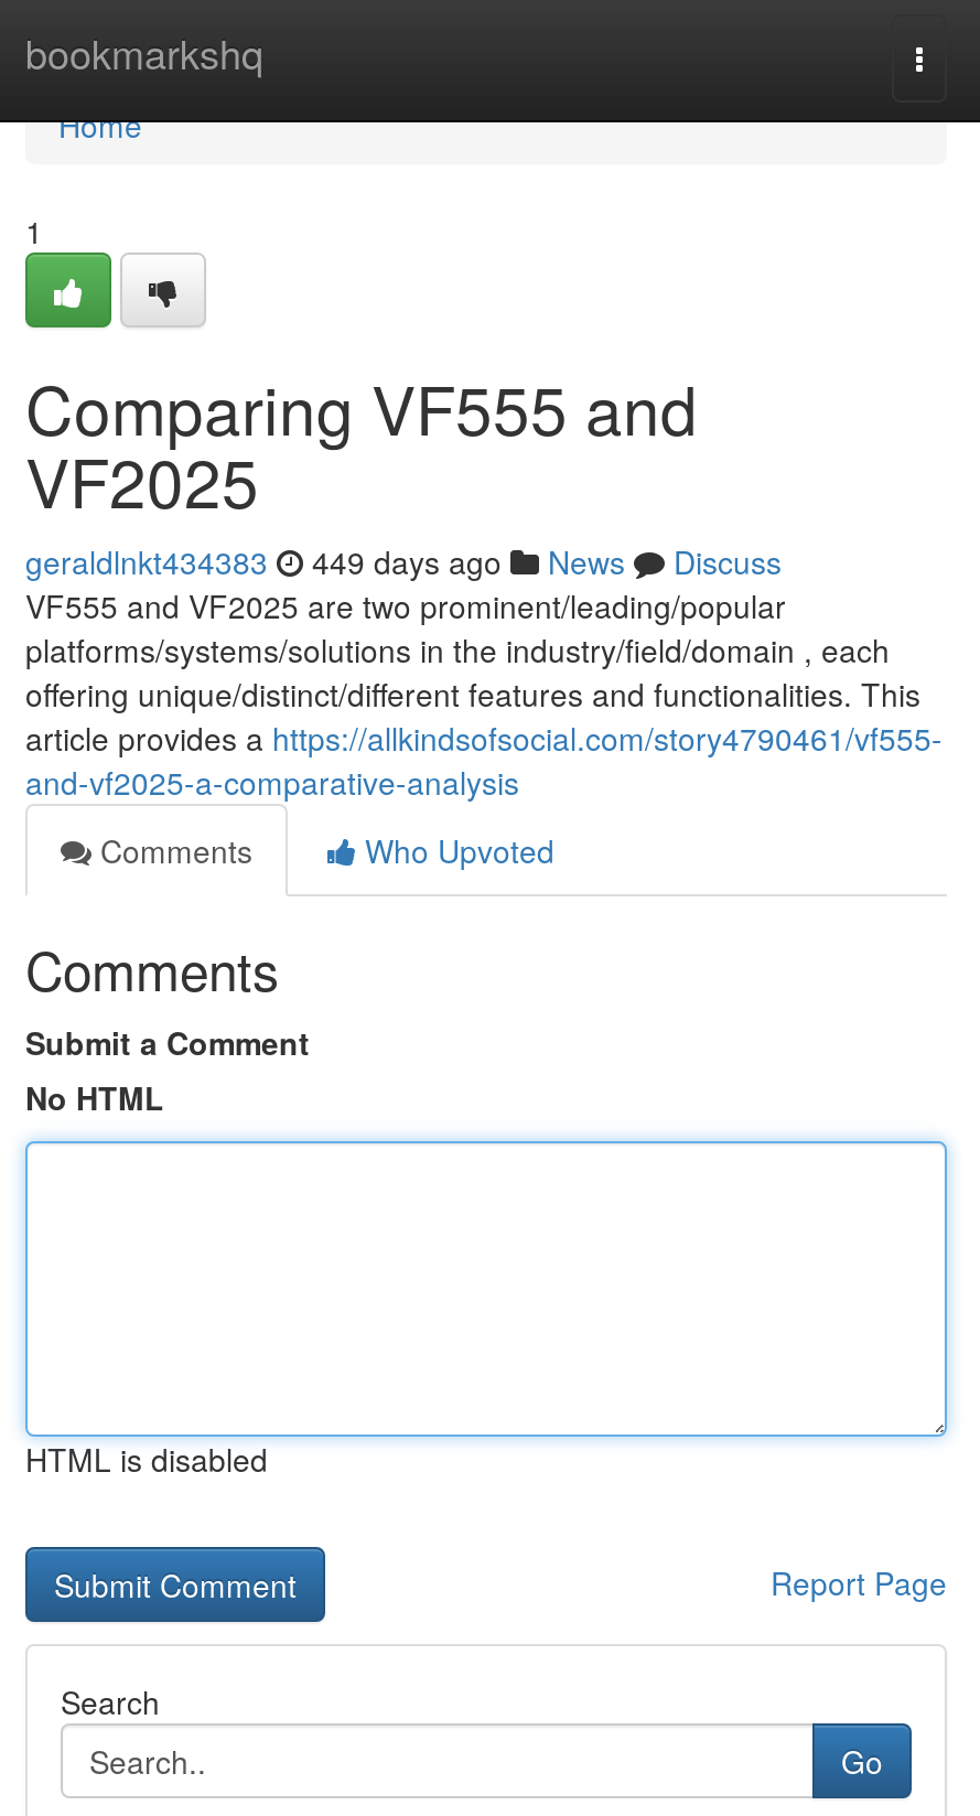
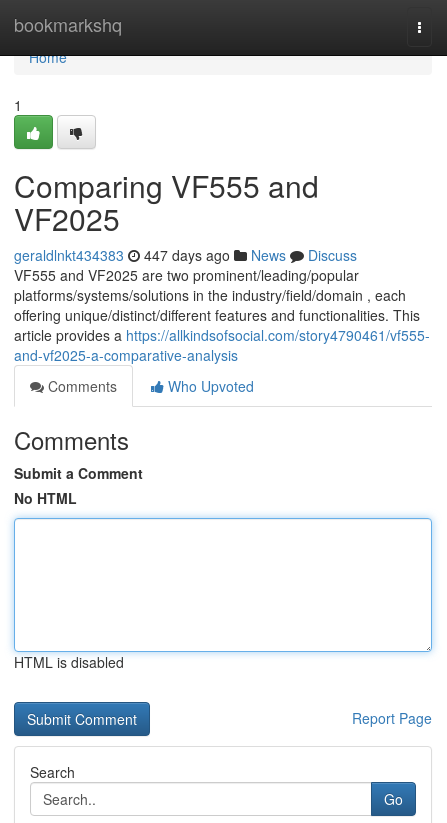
- geraldlnkt434383 449 days ago News Discuss
+ geraldlnkt434383 447 days ago News Discuss
